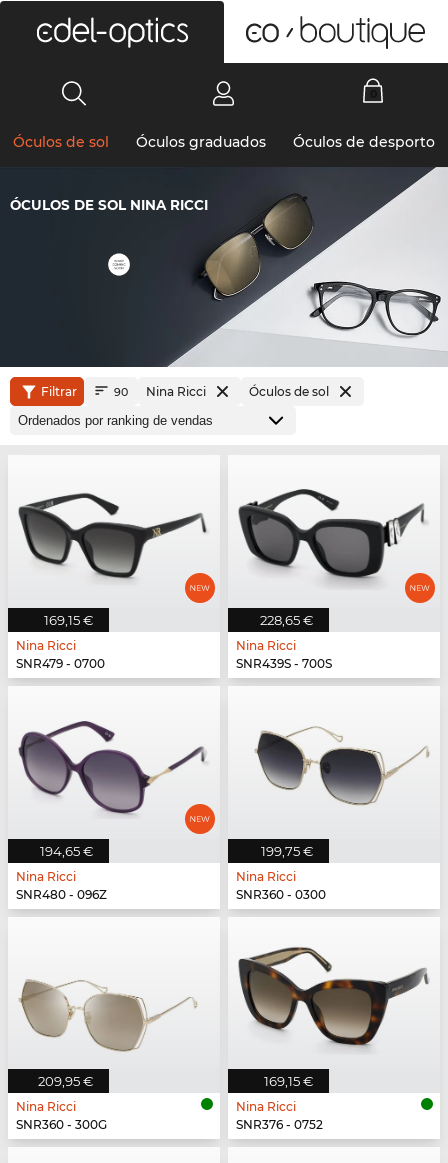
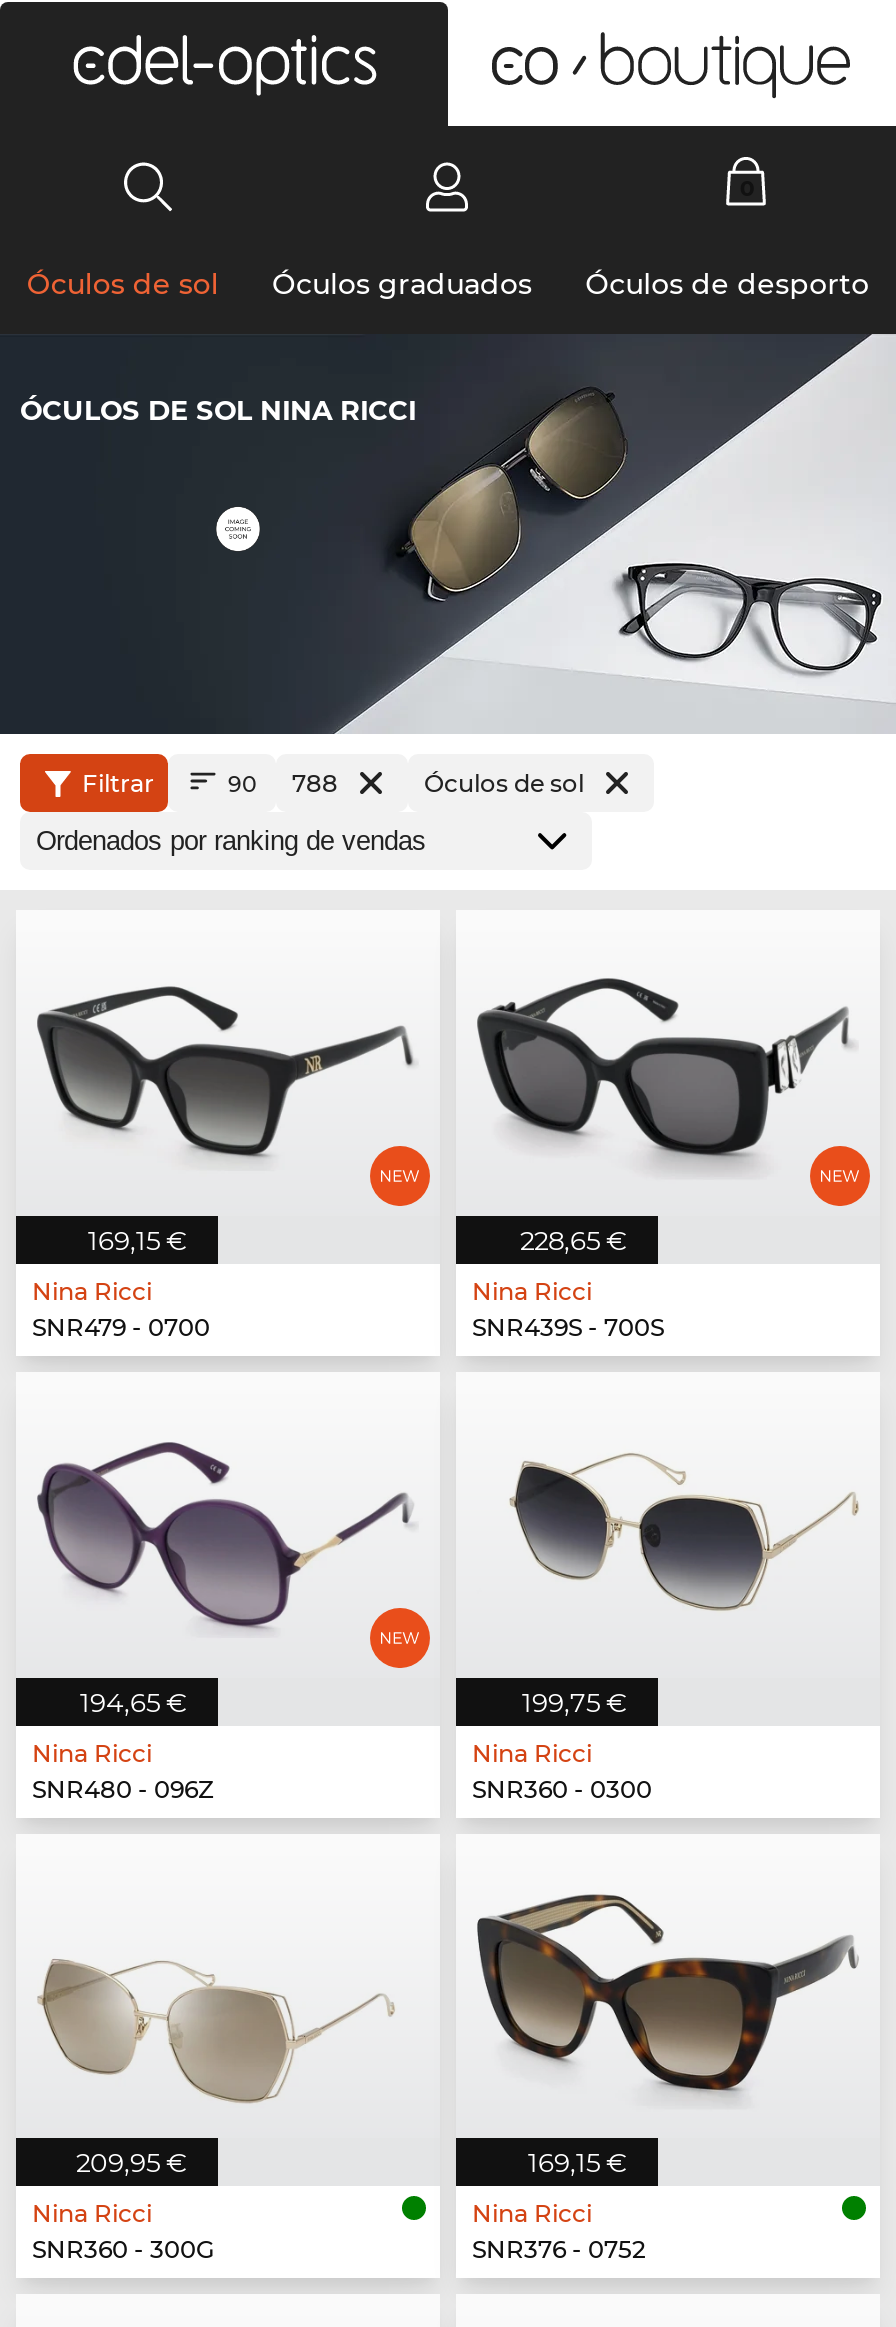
- Nina Ricci
+ 788
